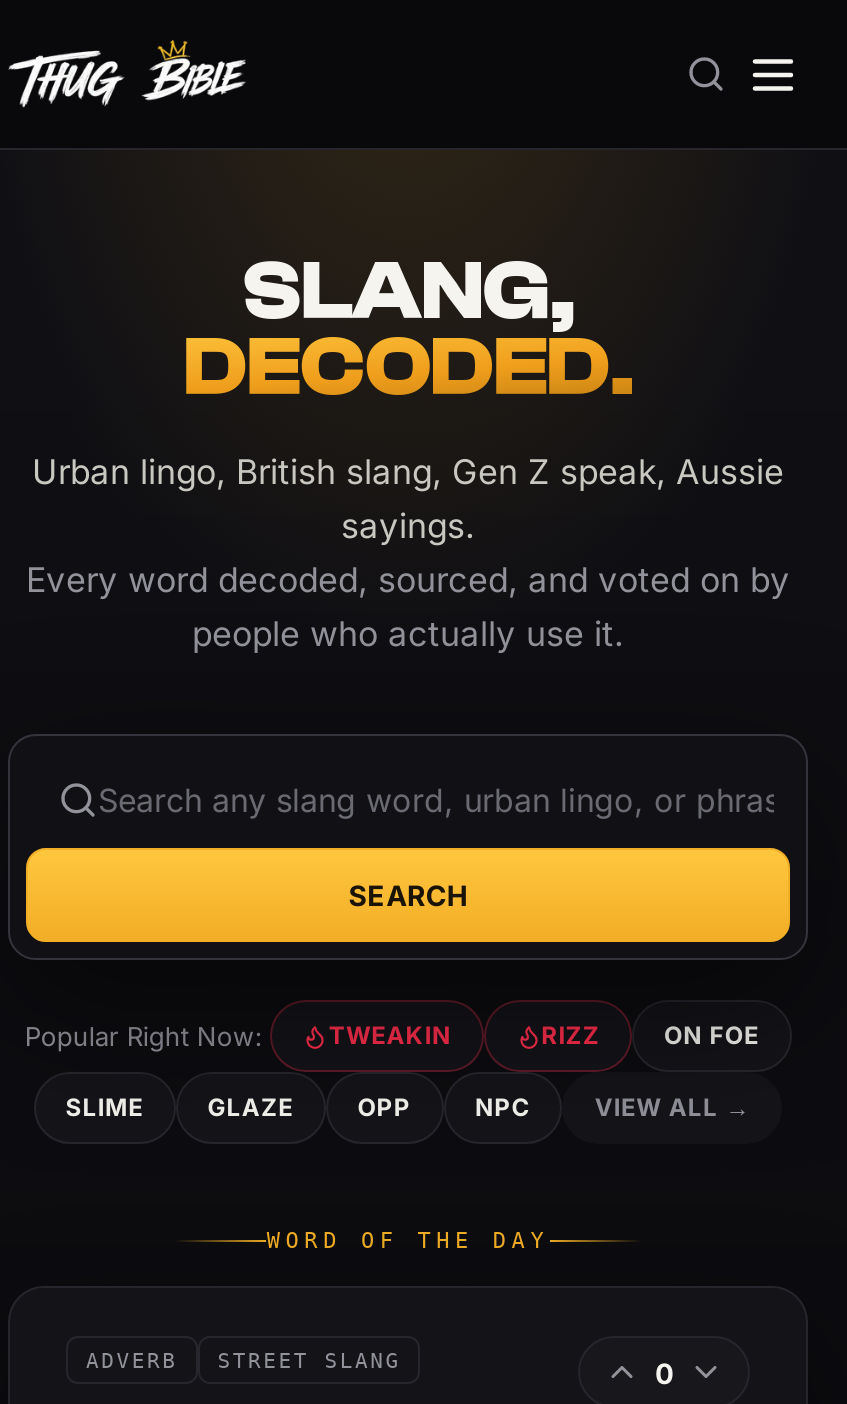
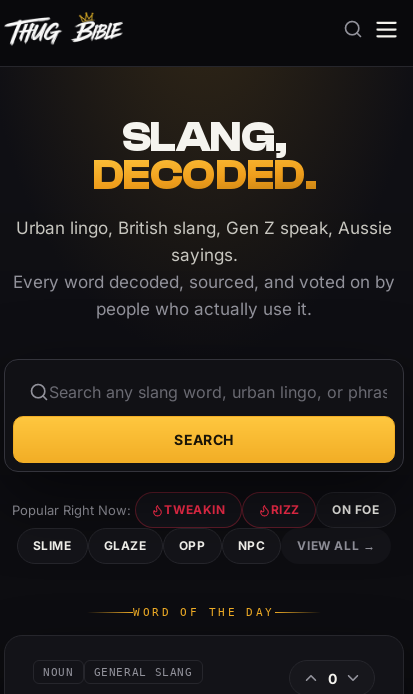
- ADVERB
- STREET SLANG
+ NOUN
+ GENERAL SLANG
